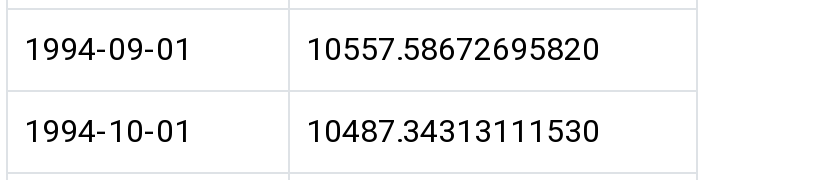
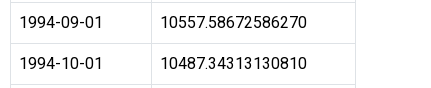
- 10557.58672695820
+ 10557.58672586270

- 10487.34313111530
+ 10487.34313130810
